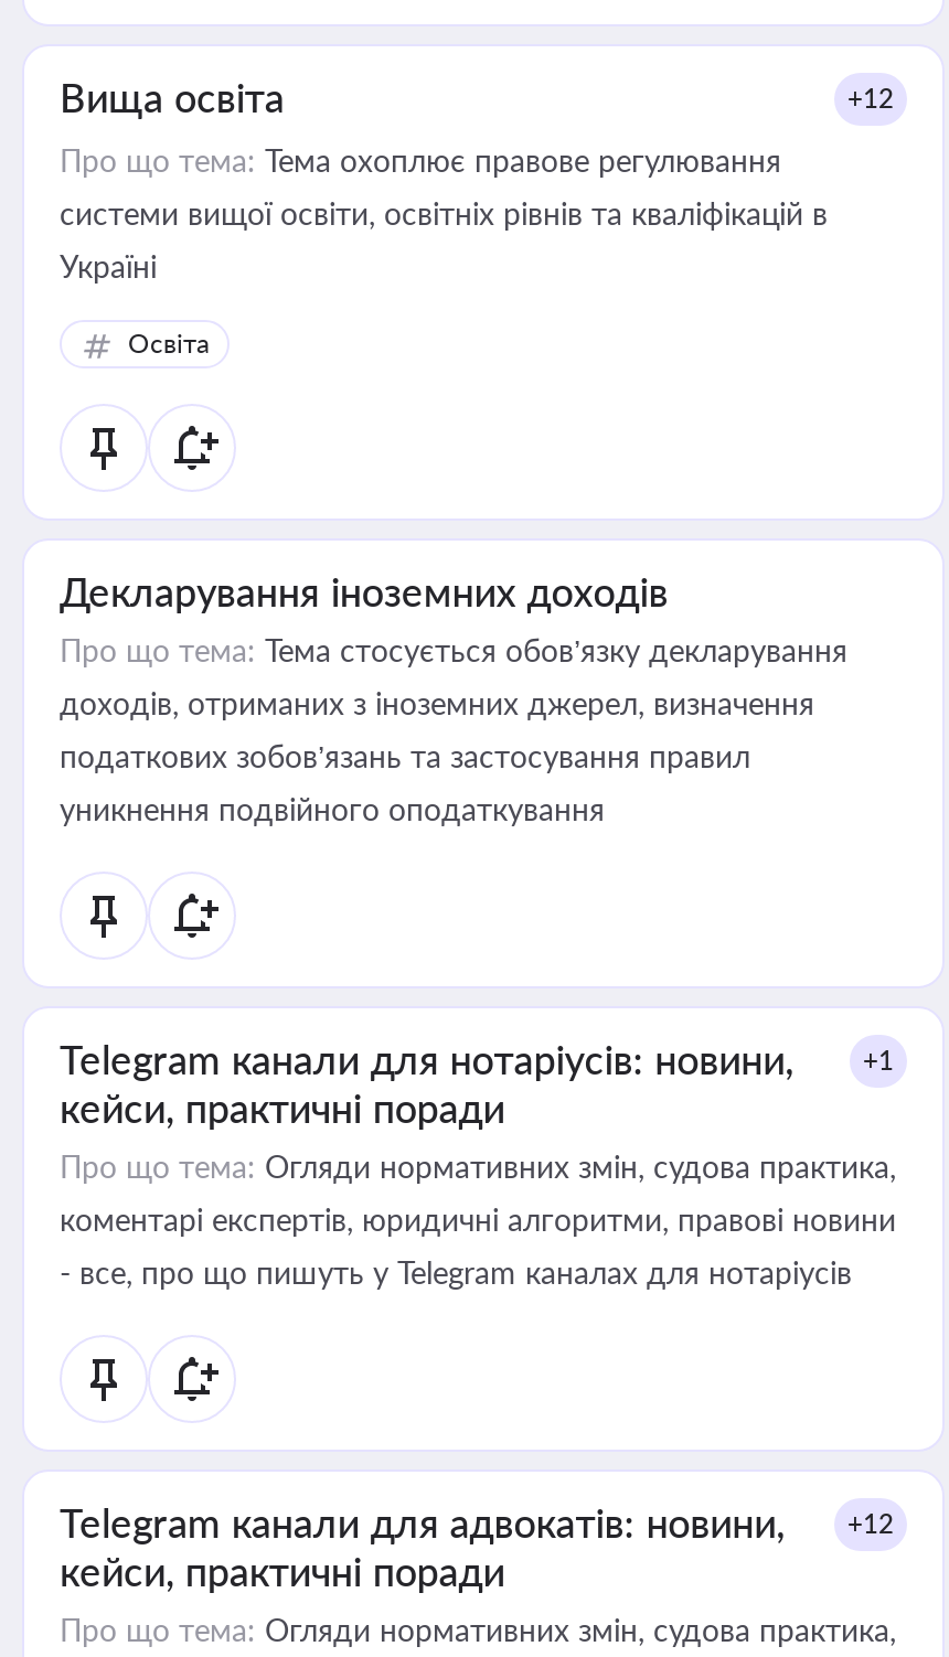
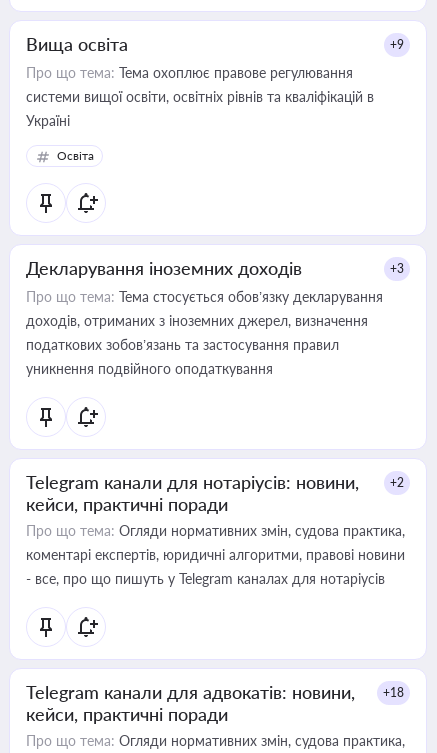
- +12
+ +9

+ +3

- +1
+ +2

- Telegram канали для адвокатів: новини, +12
+ Telegram канали для адвокатів: новини, +18
